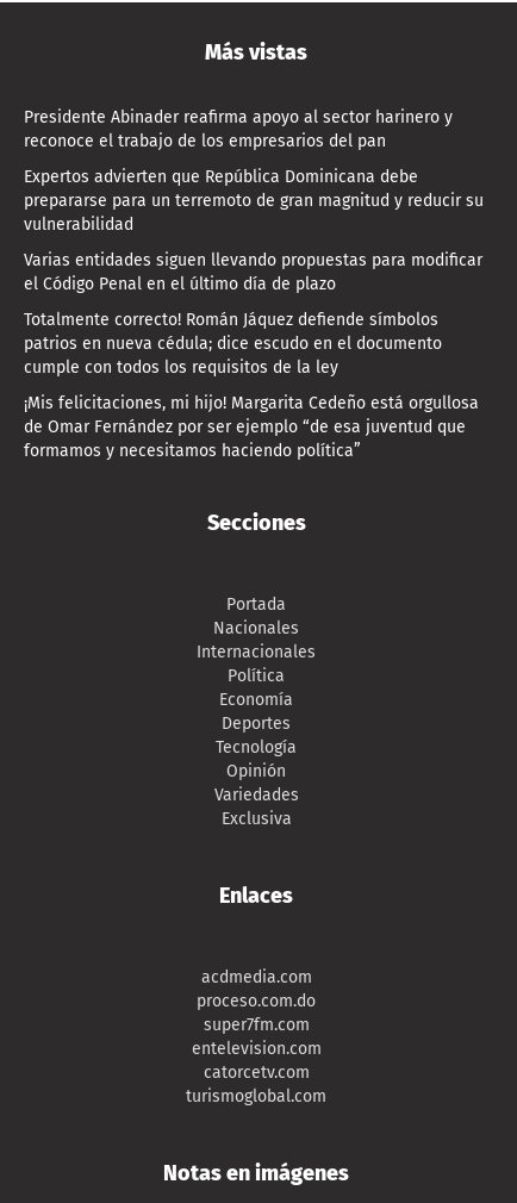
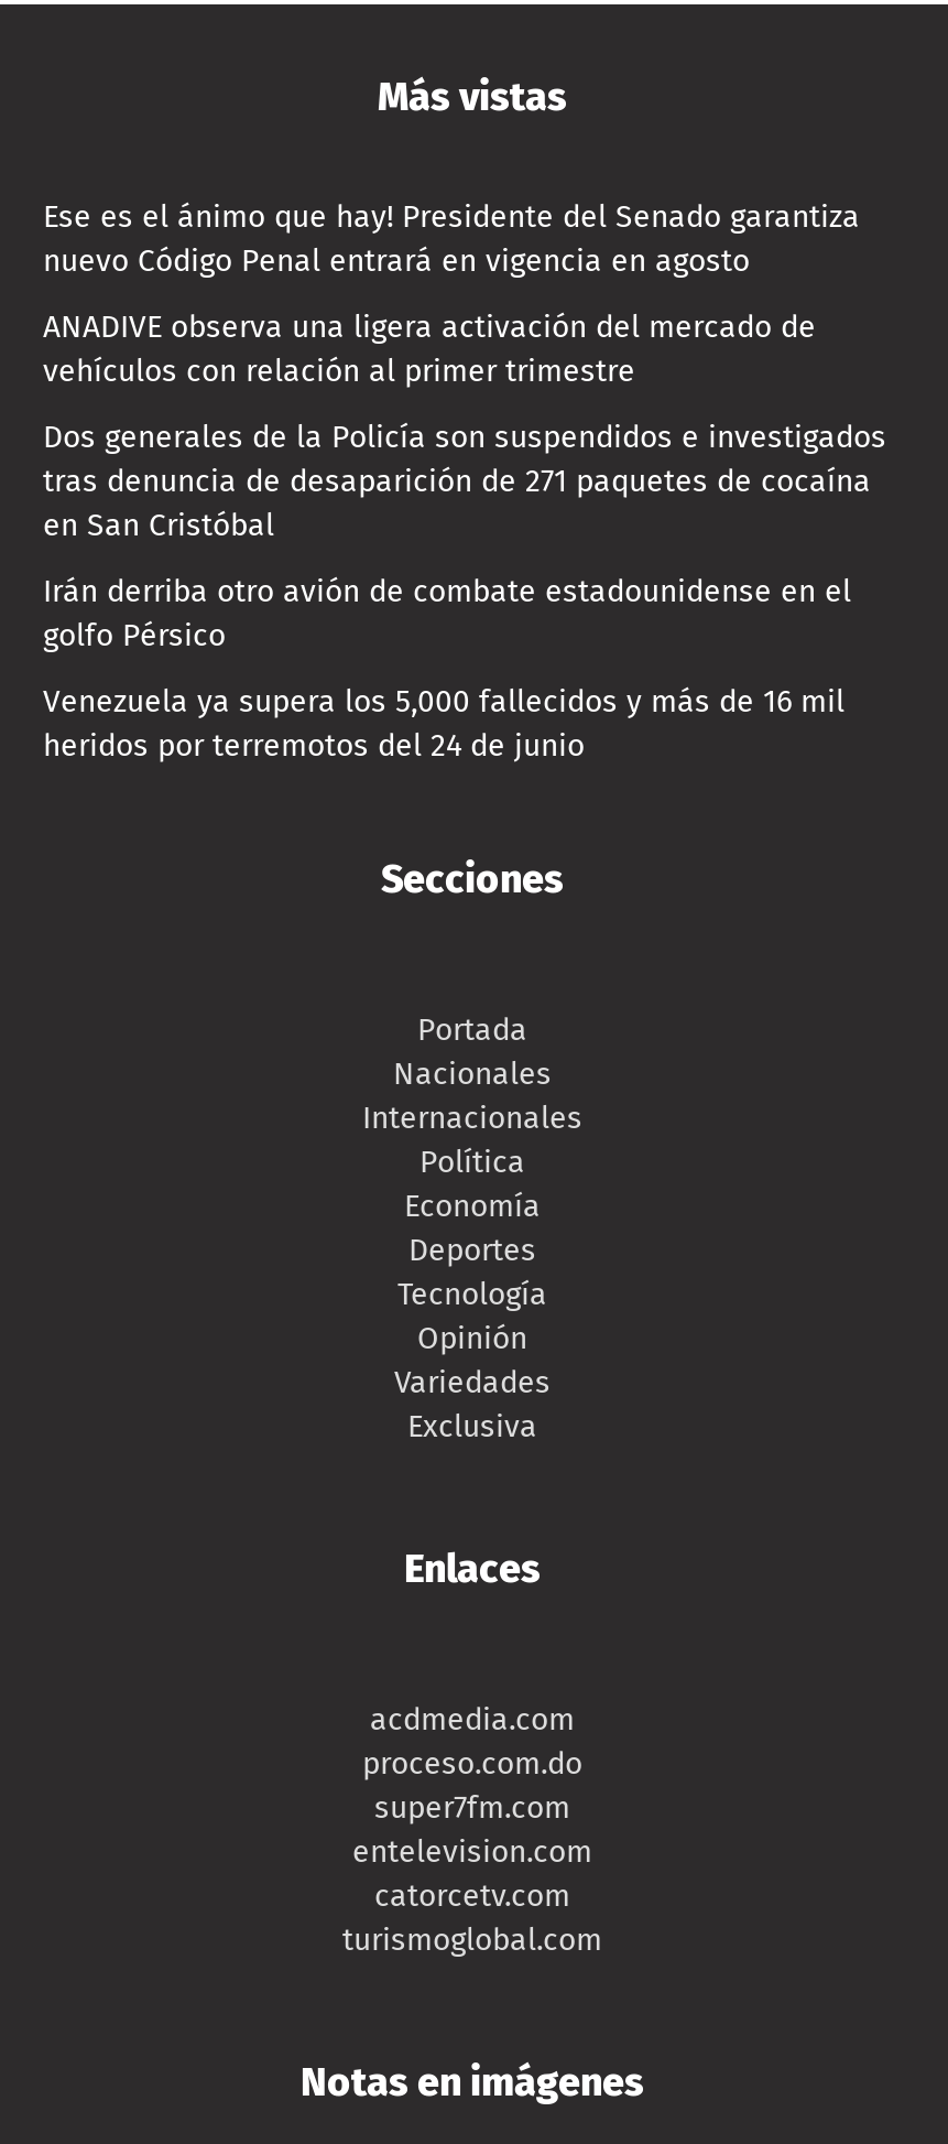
- Presidente Abinader reafirma apoyo al sector harinero y
- reconoce el trabajo de los empresarios del pan
+ Ese es el ánimo que hay! Presidente del Senado garantiza
+ nuevo Código Penal entrará en vigencia en agosto

- Expertos advierten que República Dominicana debe
- prepararse para un terremoto de gran magnitud y reducir su
- vulnerabilidad
+ ANADIVE observa una ligera activación del mercado de
+ vehículos con relación al primer trimestre

- Varias entidades siguen llevando propuestas para modificar
- el Código Penal en el último día de plazo
+ Dos generales de la Policía son suspendidos e investigados
+ tras denuncia de desaparición de 271 paquetes de cocaína
+ en San Cristóbal

- Totalmente correcto! Román Jáquez defiende símbolos
- patrios en nueva cédula; dice escudo en el documento
- cumple con todos los requisitos de la ley
+ Irán derriba otro avión de combate estadounidense en el
+ golfo Pérsico

- ¡Mis felicitaciones, mi hijo! Margarita Cedeño está orgullosa
- de Omar Fernández por ser ejemplo “de esa juventud que
- formamos y necesitamos haciendo política”
+ Venezuela ya supera los 5,000 fallecidos y más de 16 mil
+ heridos por terremotos del 24 de junio
